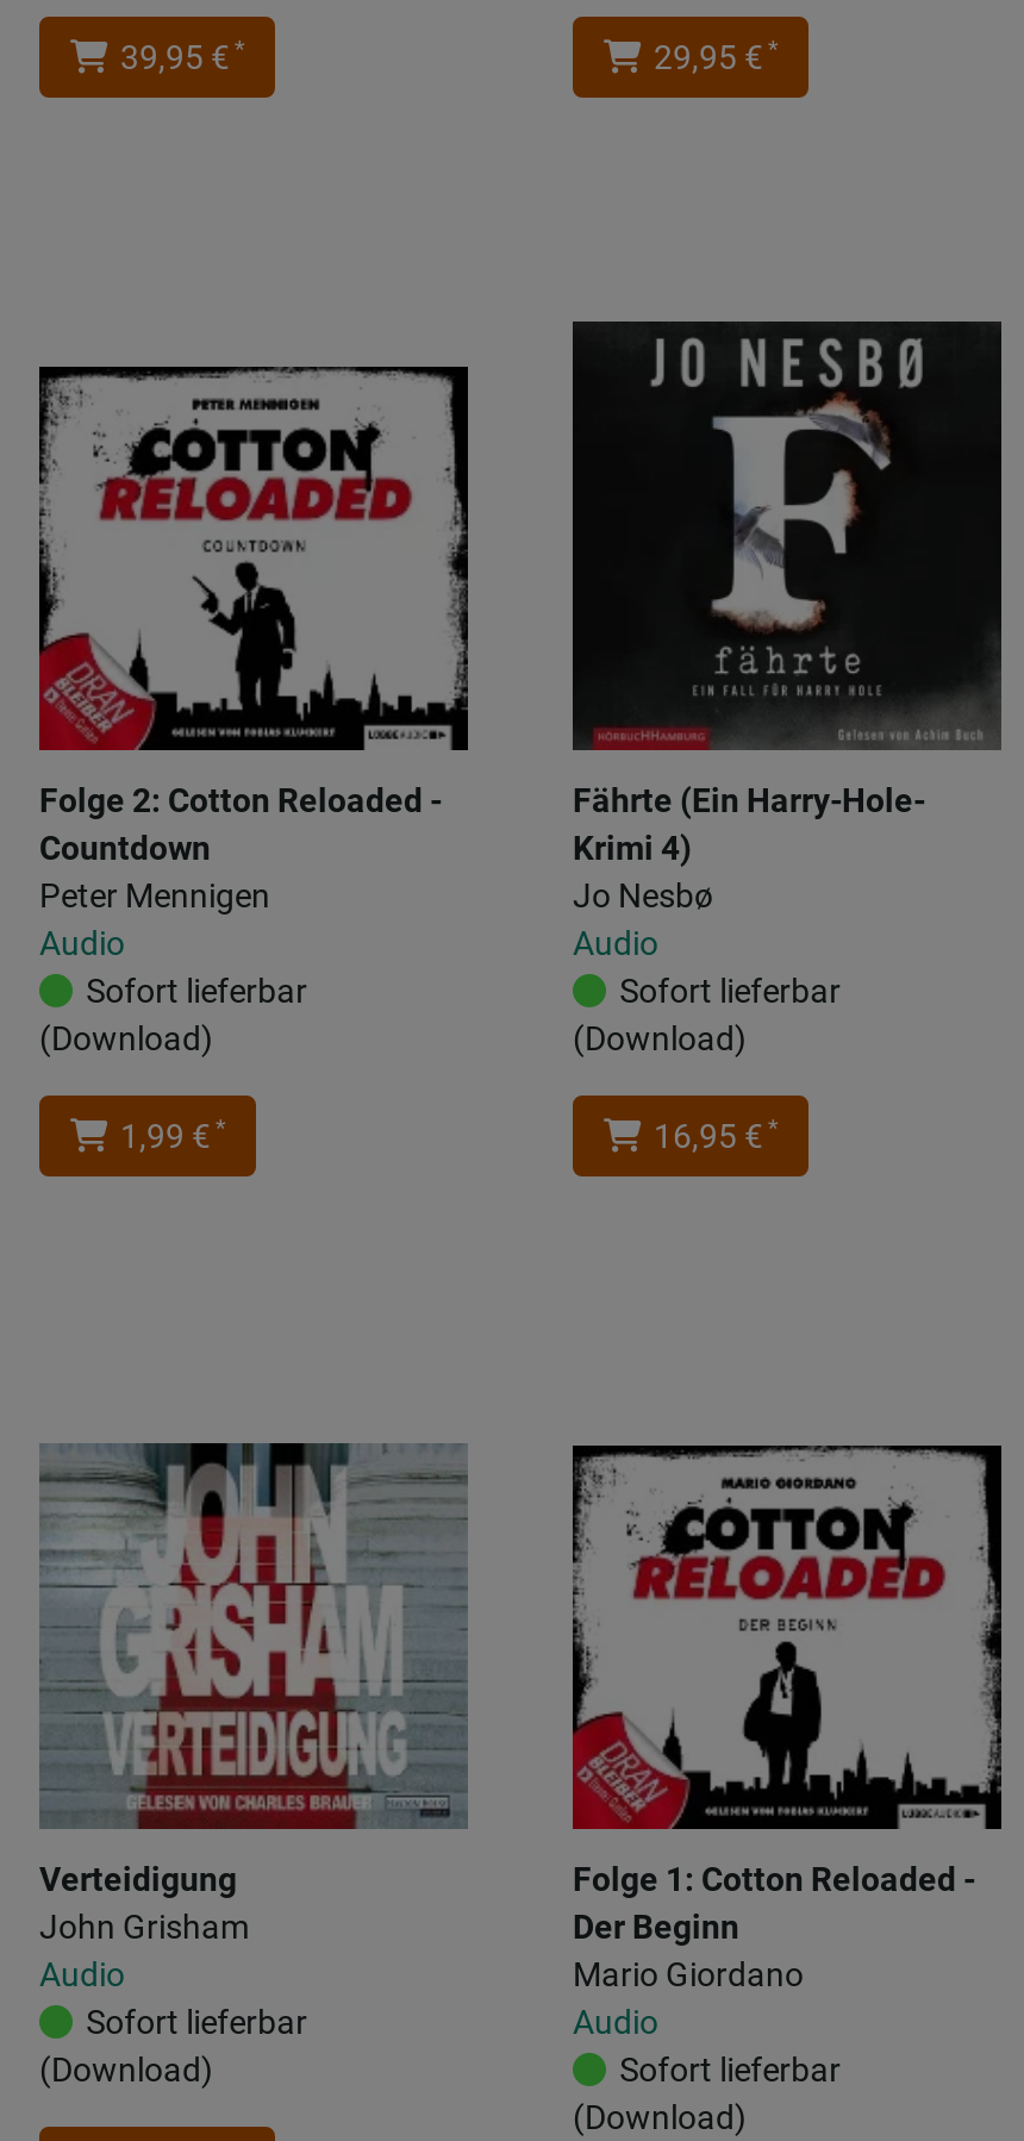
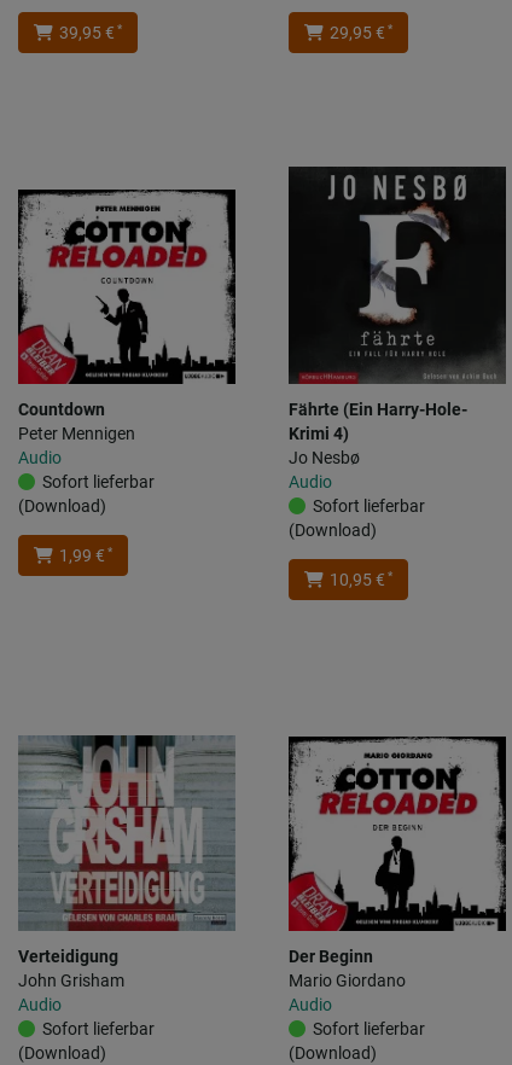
- Folge 2: Cotton Reloaded -

- 16,95 € *
+ 10,95 € *

- Folge 1: Cotton Reloaded -
